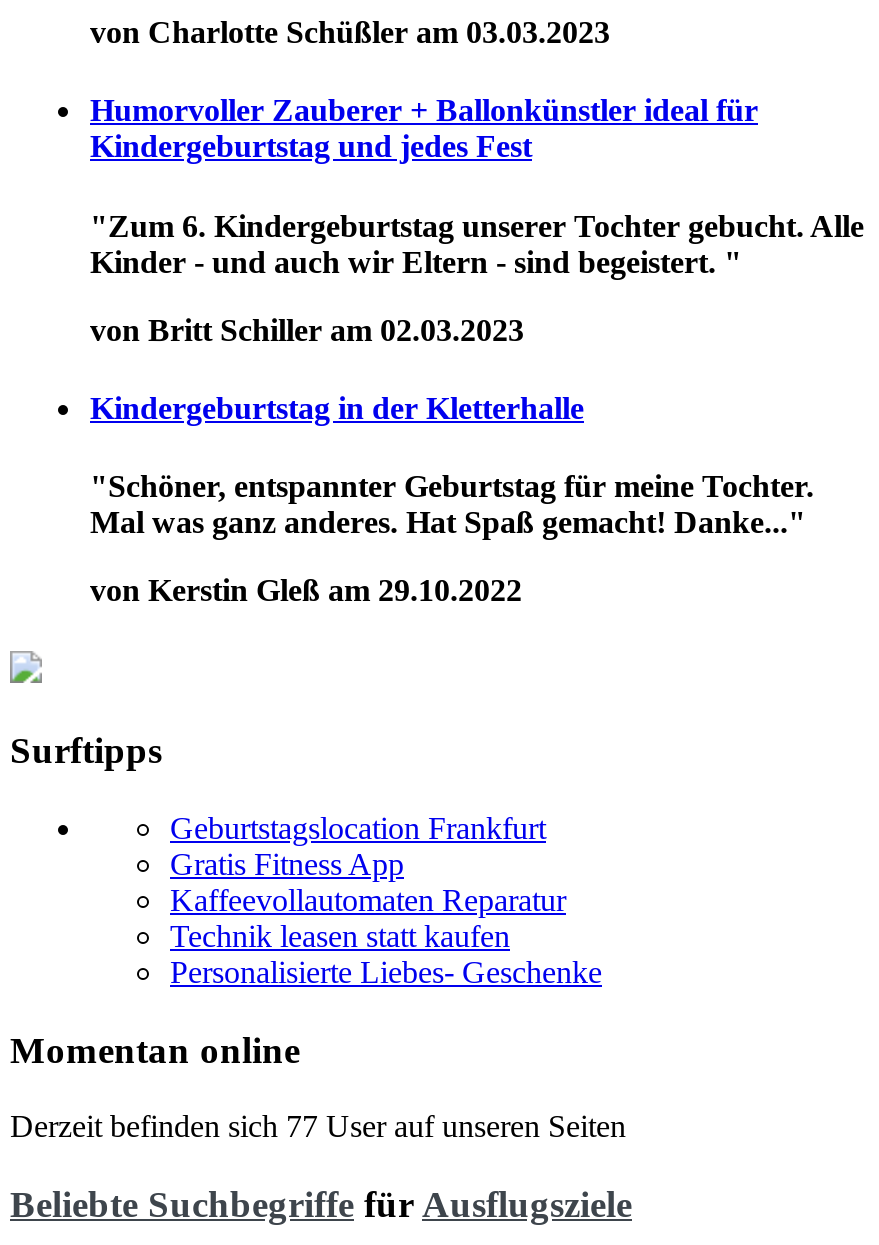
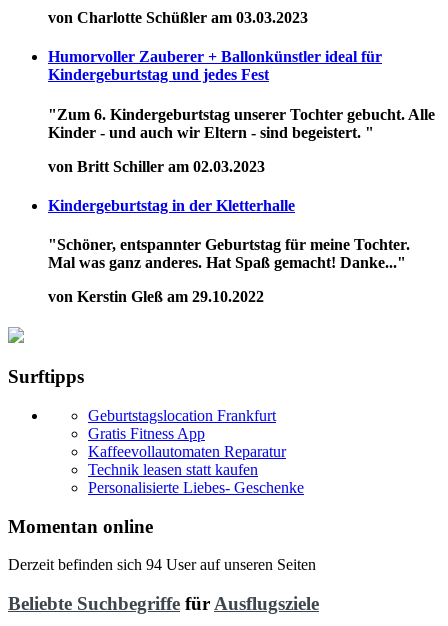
- Derzeit befinden sich 77 User auf unseren Seiten
+ Derzeit befinden sich 94 User auf unseren Seiten
